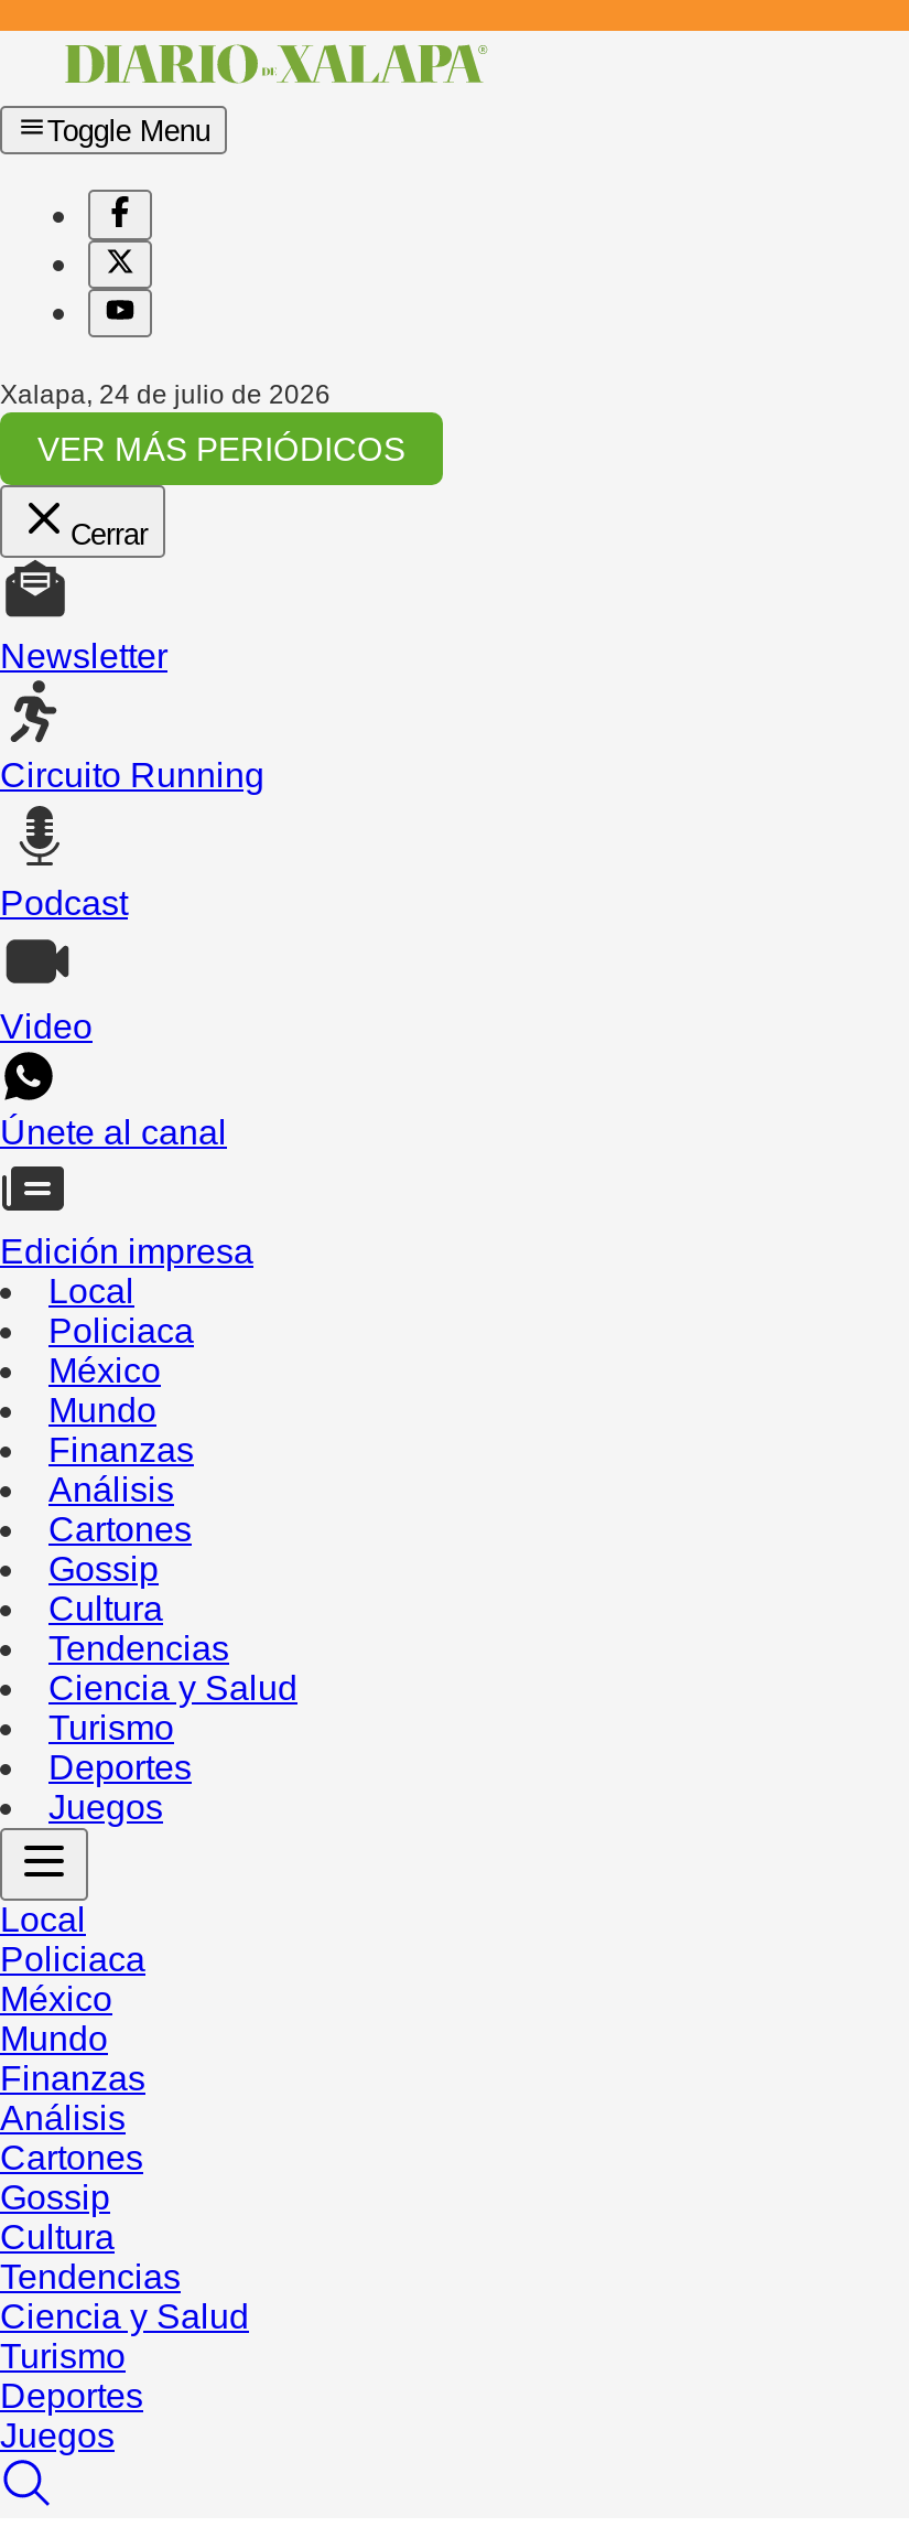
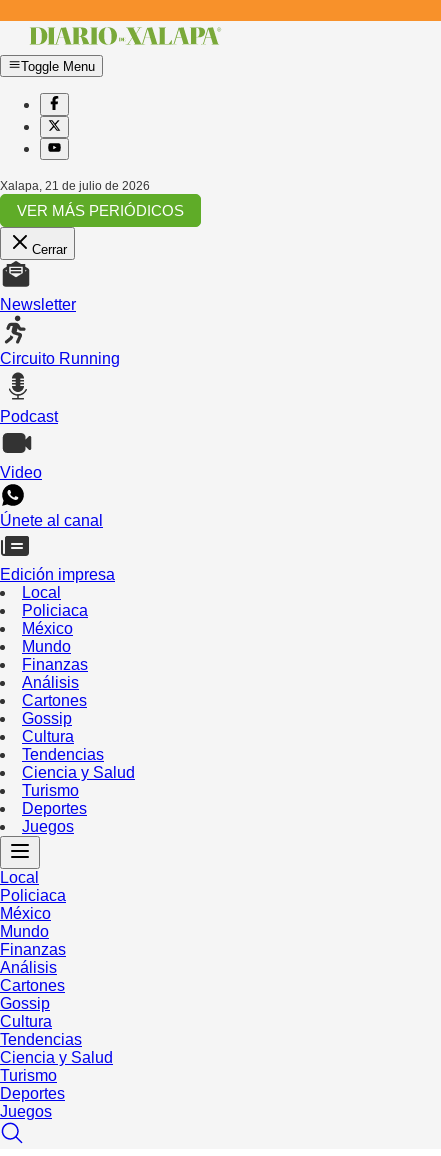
- Xalapa, 24 de julio de 2026
+ Xalapa, 21 de julio de 2026
